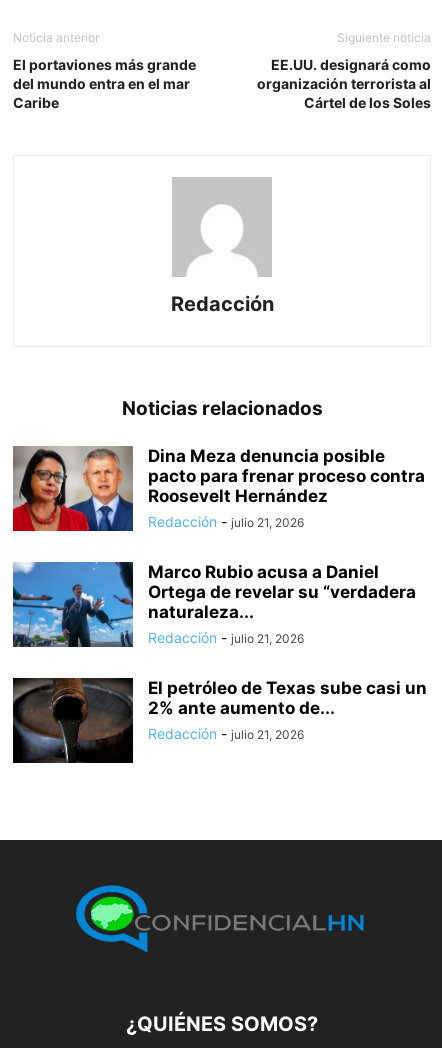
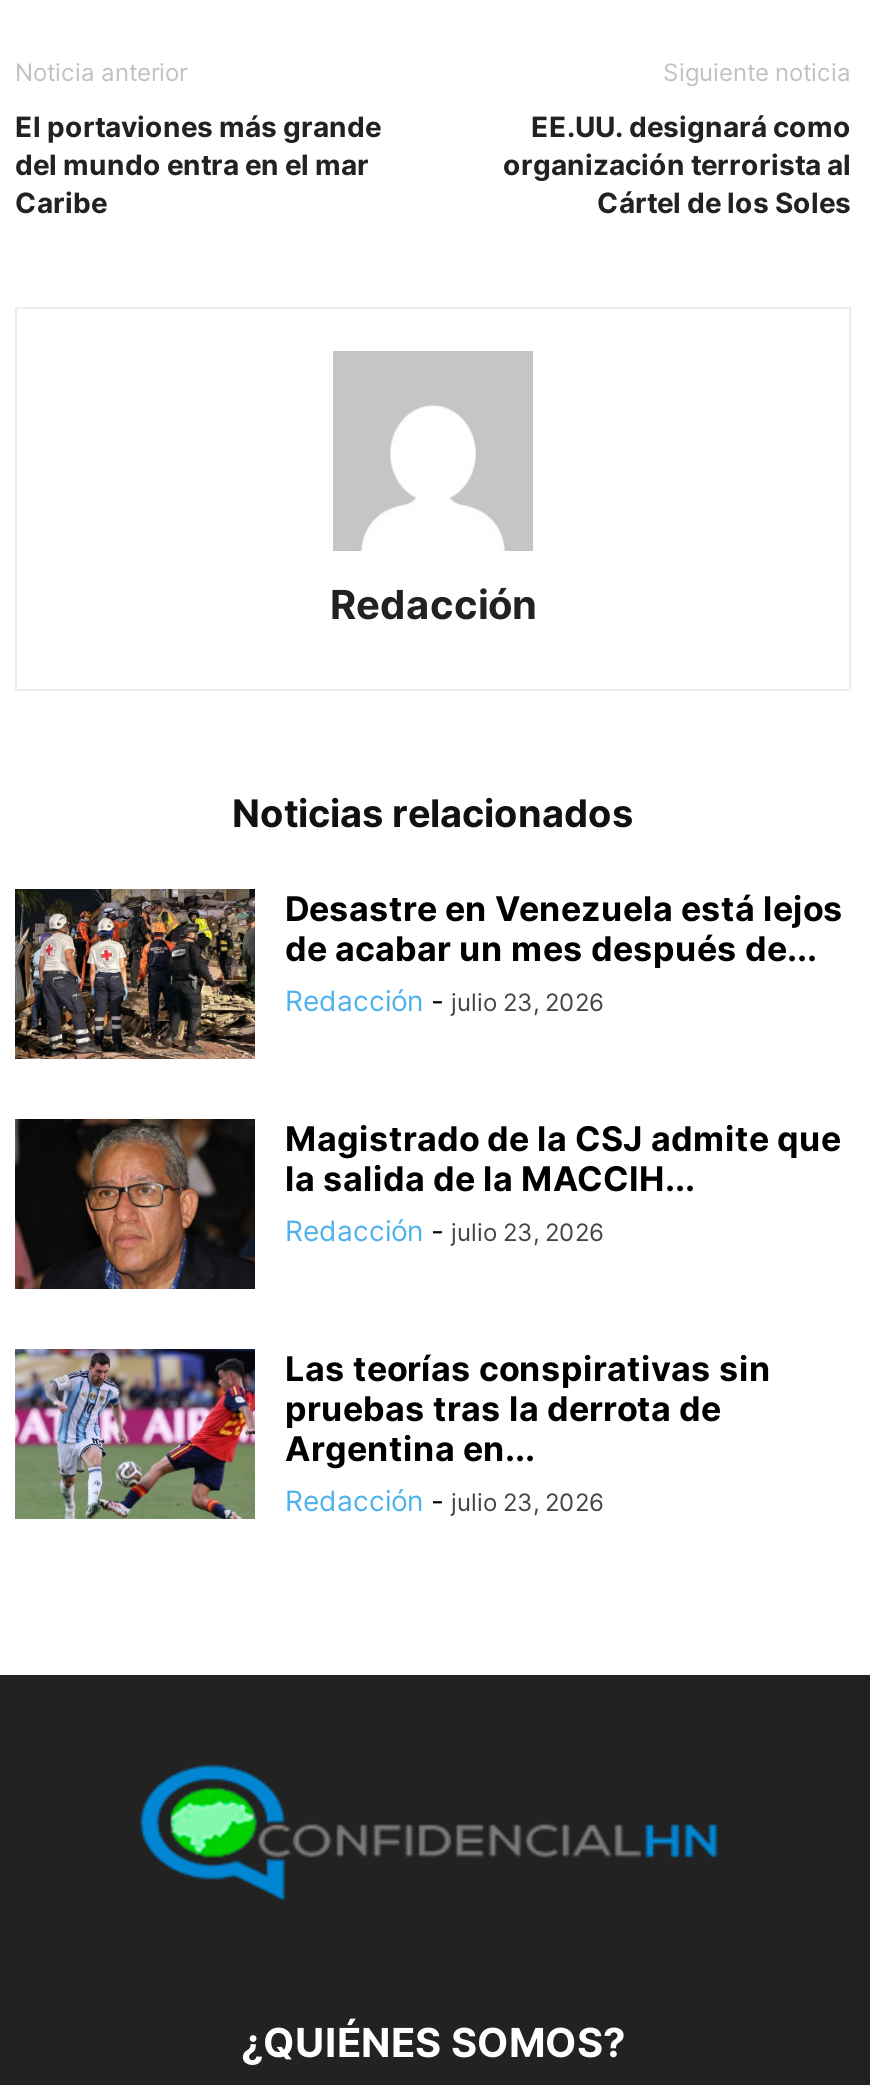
- [image]
- Dina Meza denuncia posible
- pacto para frenar proceso contra
- Roosevelt Hernández
- Redacción - julio 21, 2026
+ [image]
+ Desastre en Venezuela está lejos
+ de acabar un mes después de...
+ Redacción - julio 23, 2026

- [image]
- Marco Rubio acusa a Daniel
- Ortega de revelar su “verdadera
- naturaleza...
- Redacción - julio 21, 2026
+ [image]
+ Magistrado de la CSJ admite que
+ la salida de la MACCIH...
+ Redacción - julio 23, 2026

- [image]
- El petróleo de Texas sube casi un
- 2% ante aumento de...
- Redacción - julio 21, 2026
+ [image]
+ Las teorías conspirativas sin
+ pruebas tras la derrota de
+ Argentina en...
+ Redacción - julio 23, 2026
